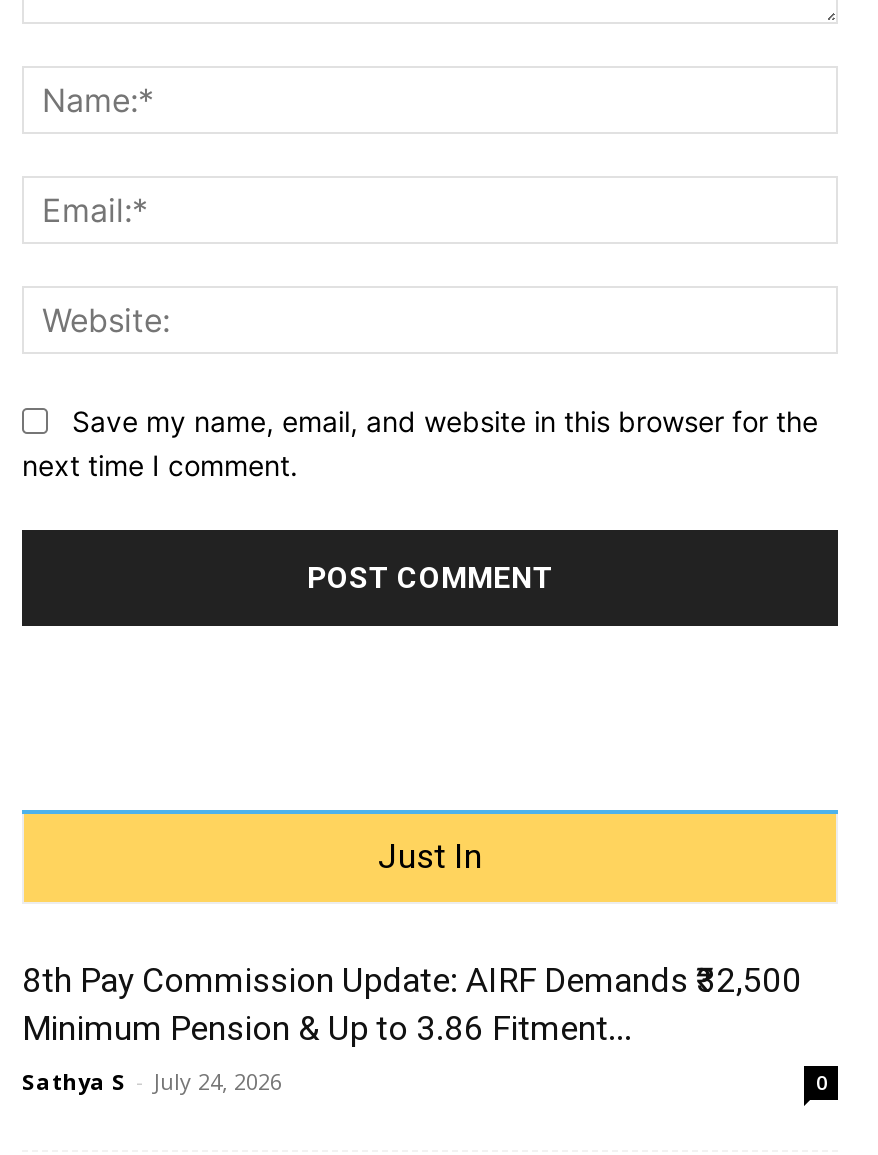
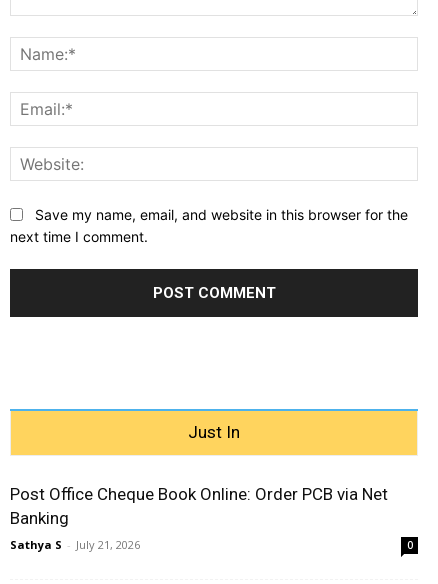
- 8th Pay Commission Update: AIRF Demands ₹32,500
- Minimum Pension & Up to 3.86 Fitment...
- Sathya S - July 24, 2026
+ Post Office Cheque Book Online: Order PCB via Net
+ Banking
+ Sathya S - July 21, 2026
